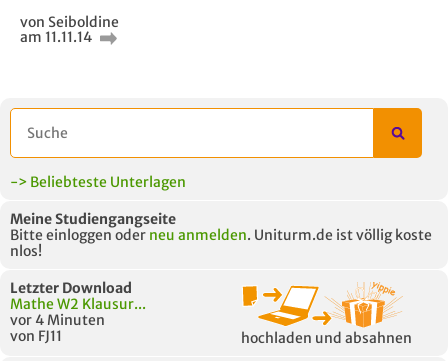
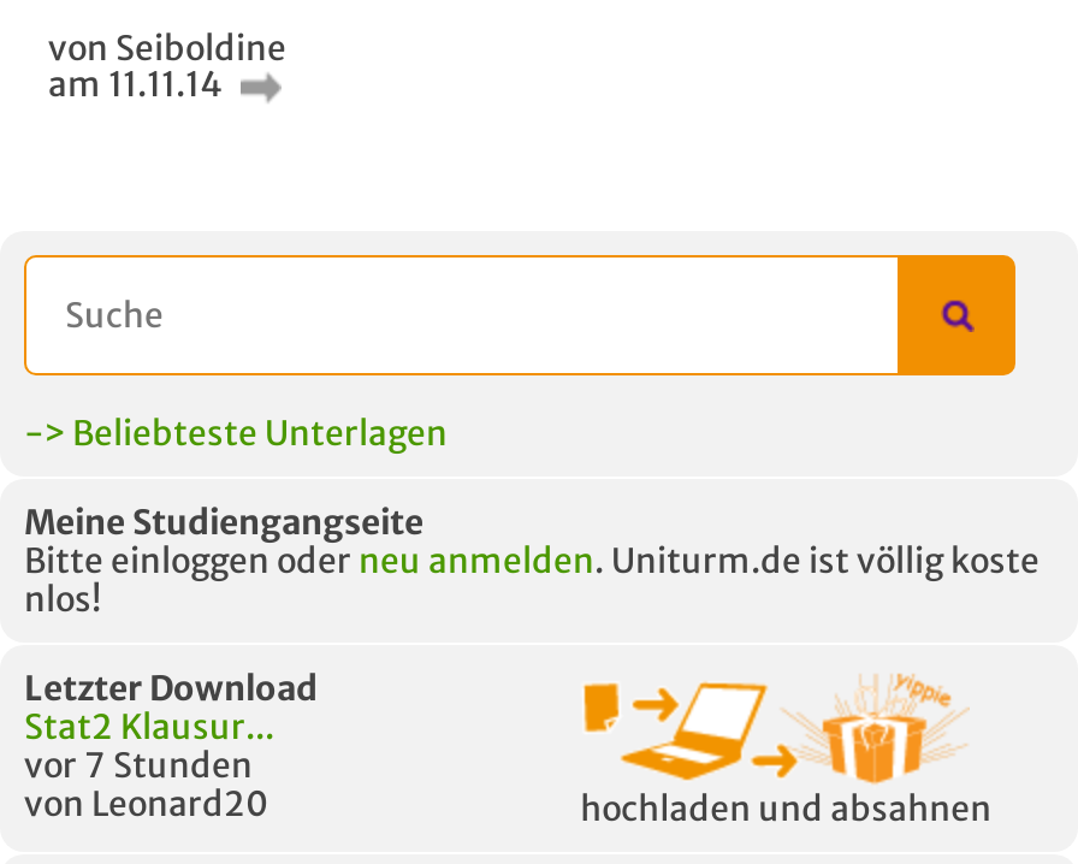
- Mathe W2 Klausur...
- vor 4 Minuten
- von FJ11
+ Stat2 Klausur...
+ vor 7 Stunden
+ von Leonard20
